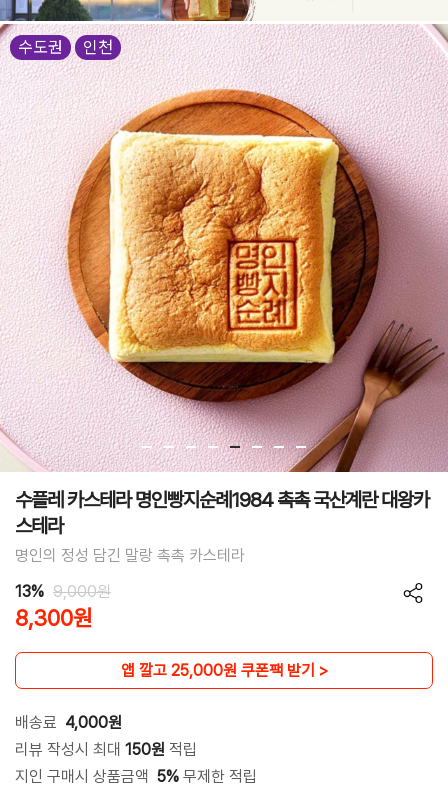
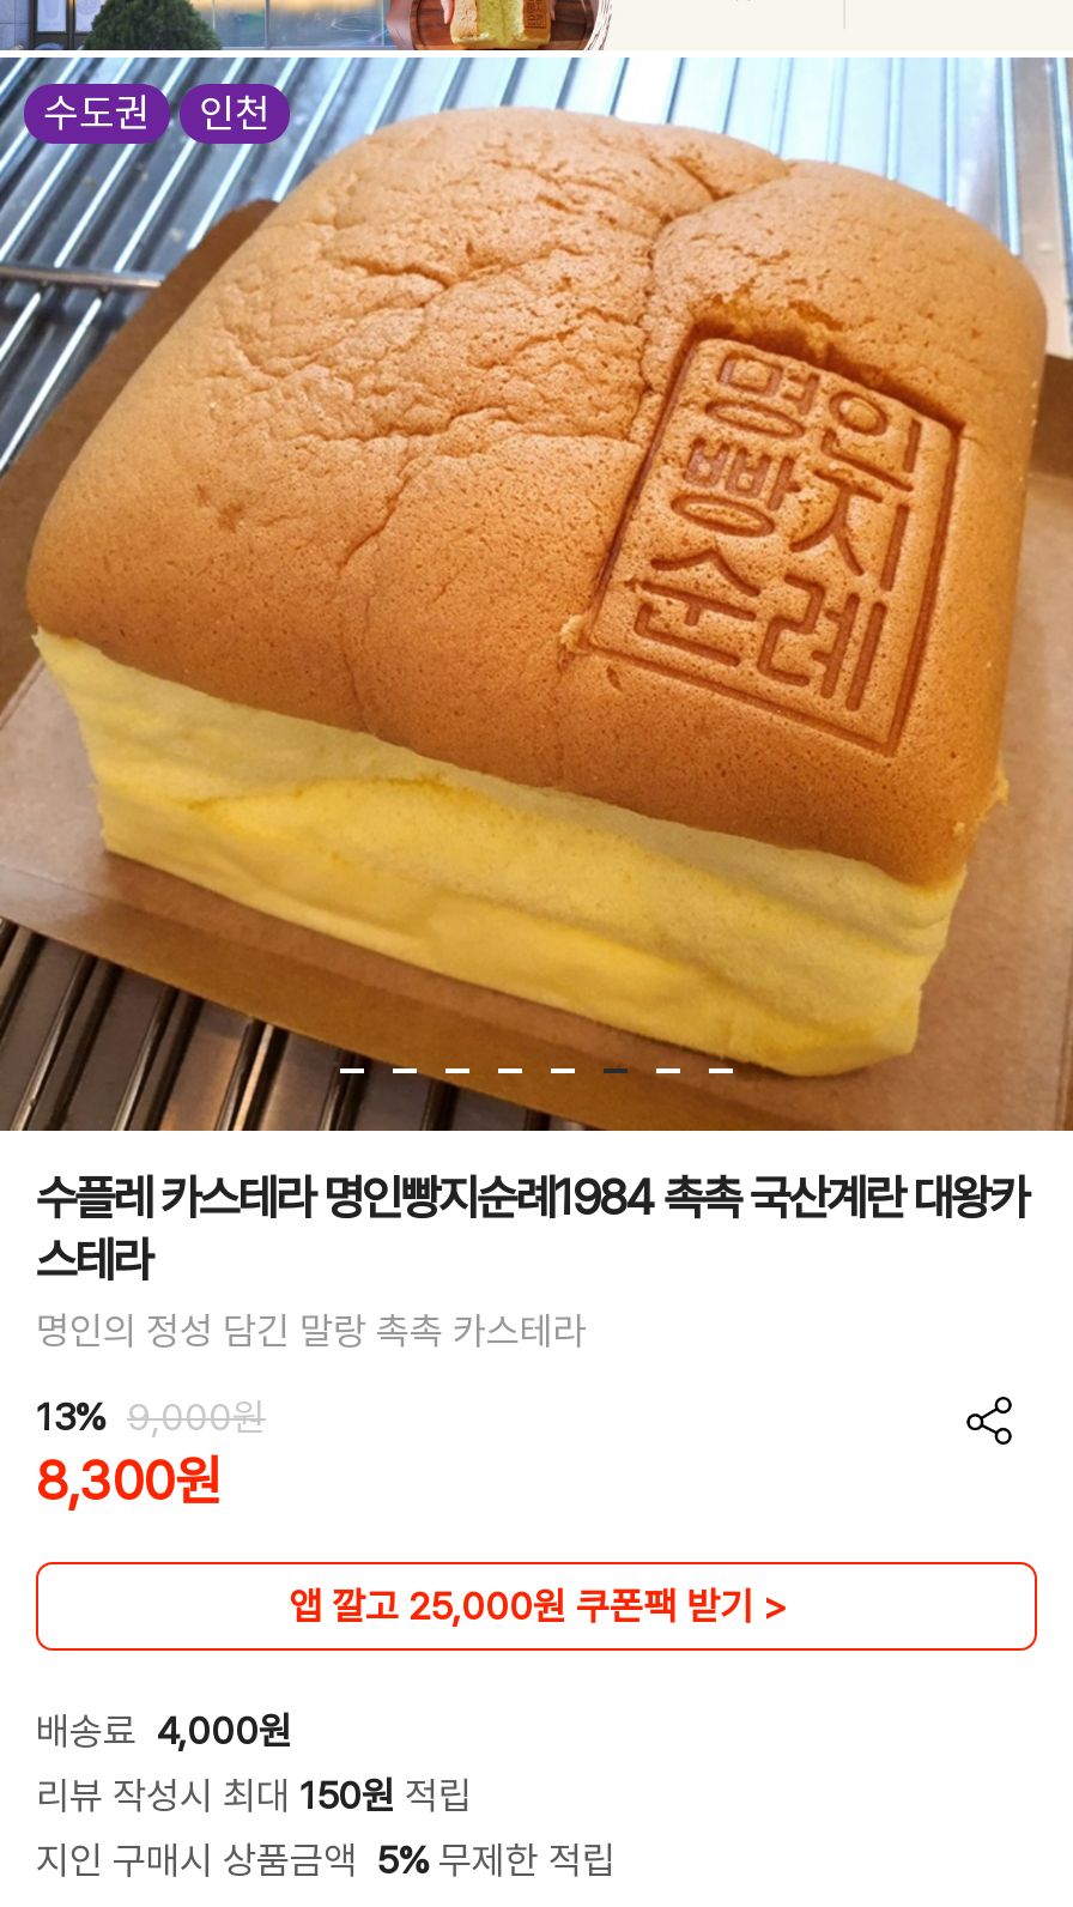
- [image]
+ [image]
